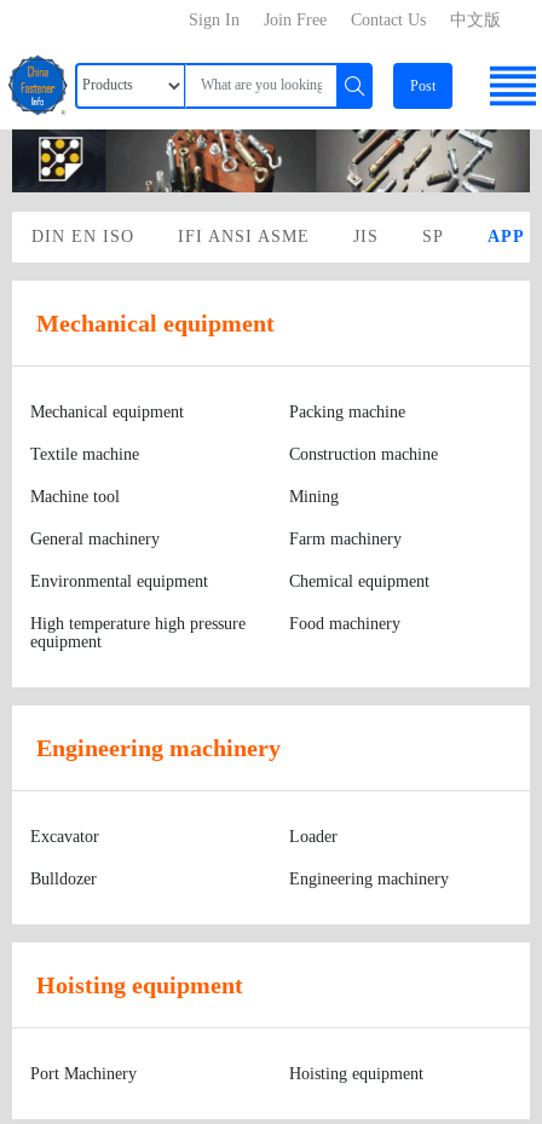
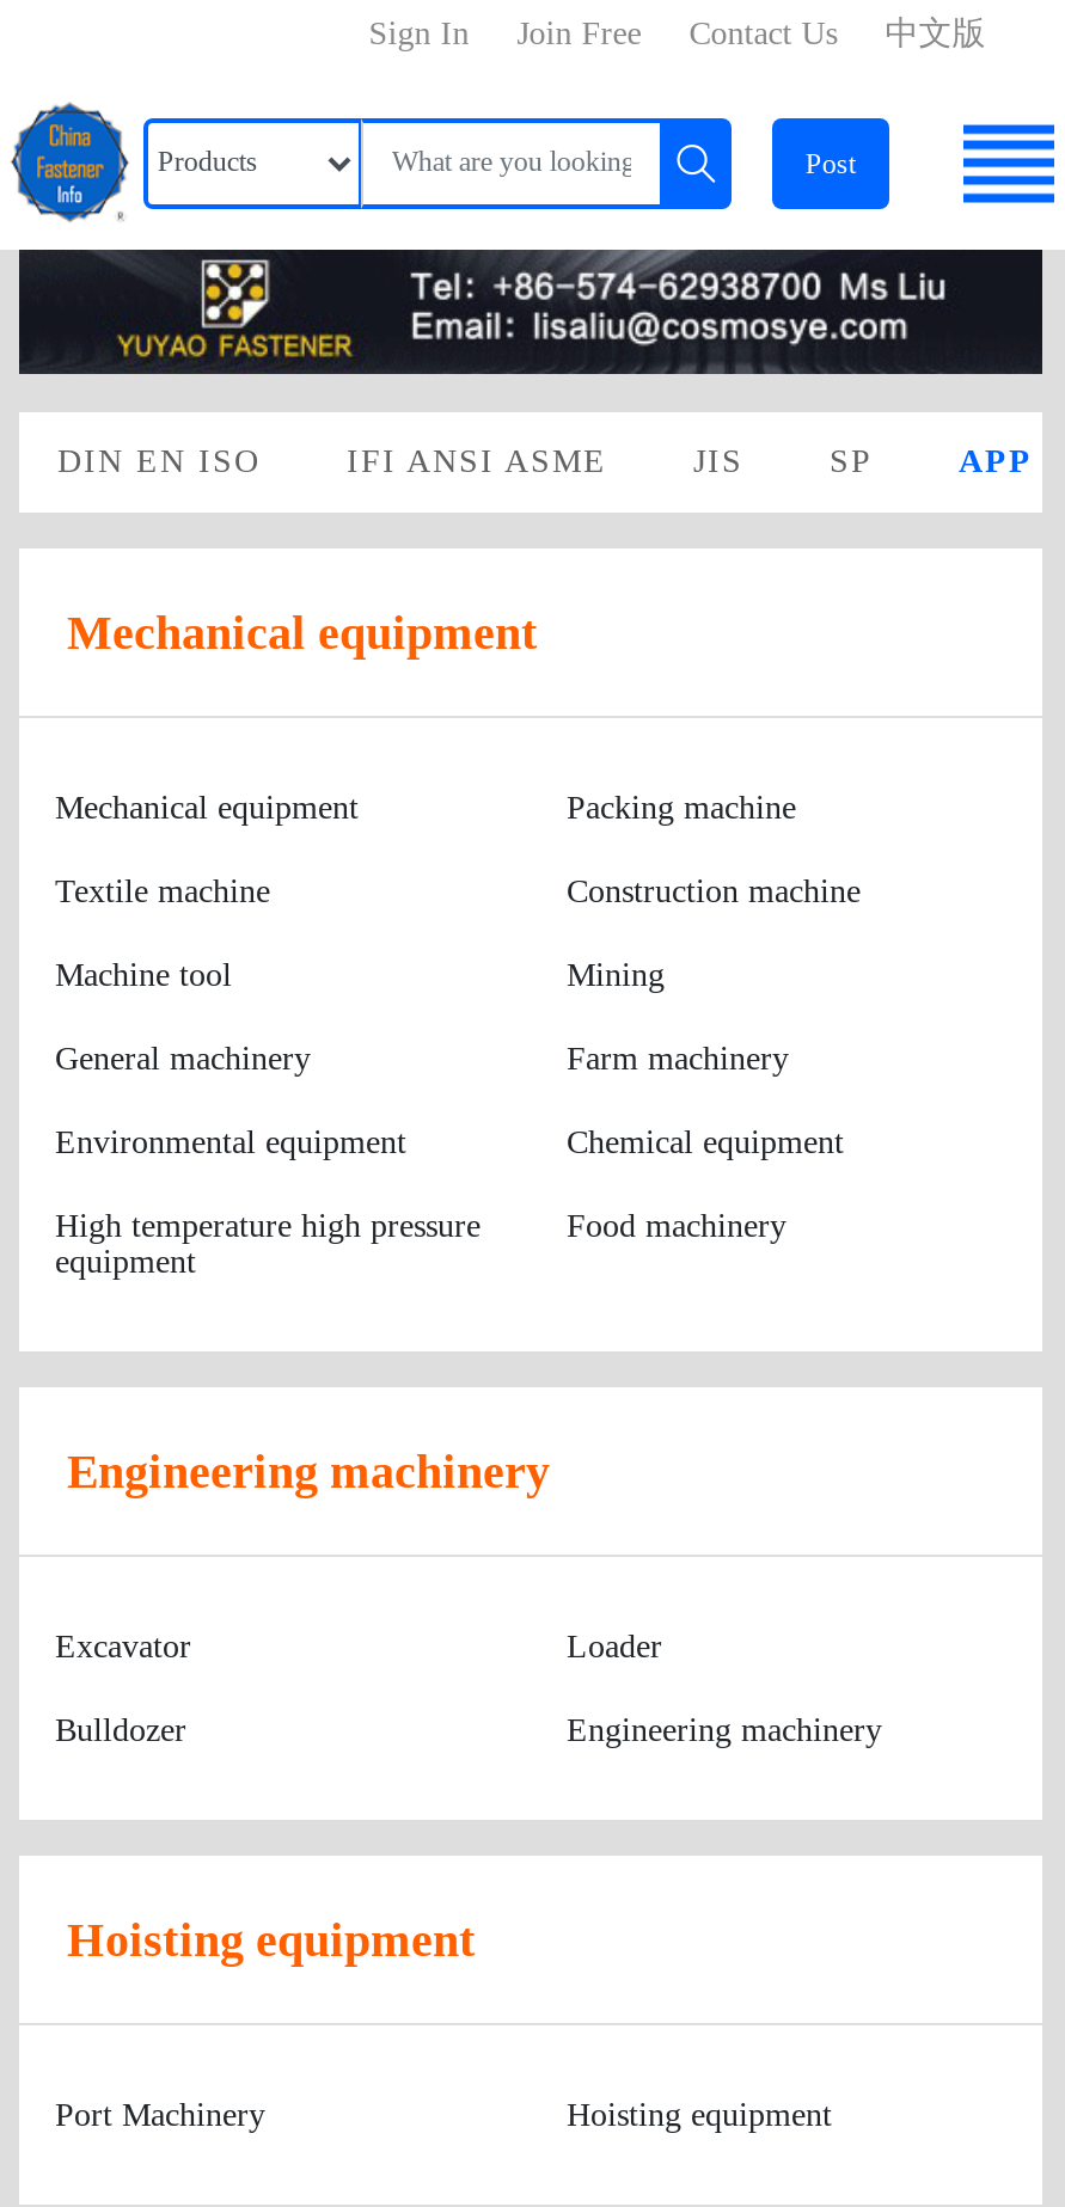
- [image]
+ [image]
